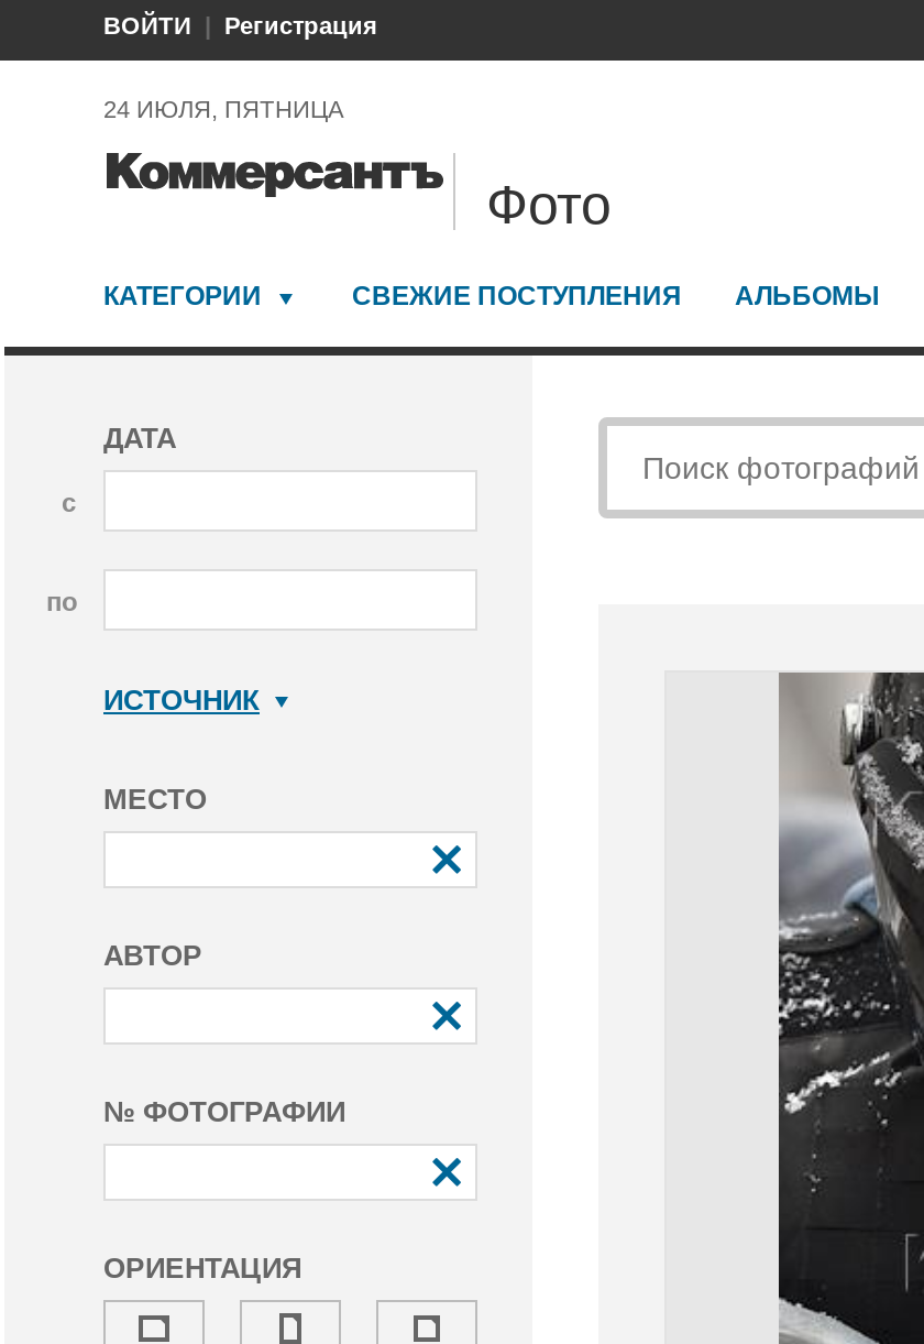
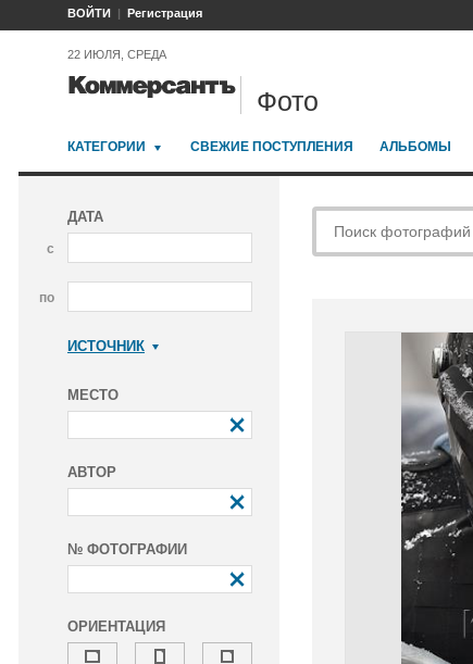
- 24 ИЮЛЯ, ПЯТНИЦА
+ 22 ИЮЛЯ, СРЕДА
